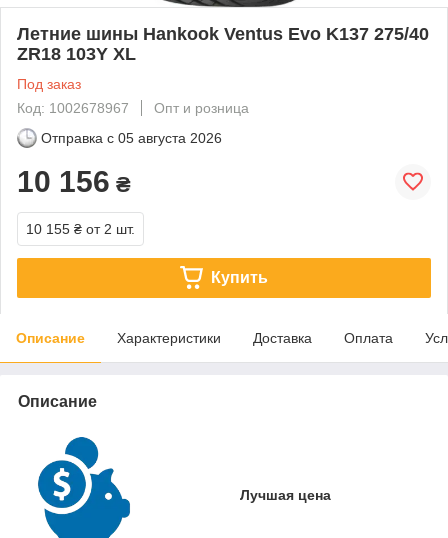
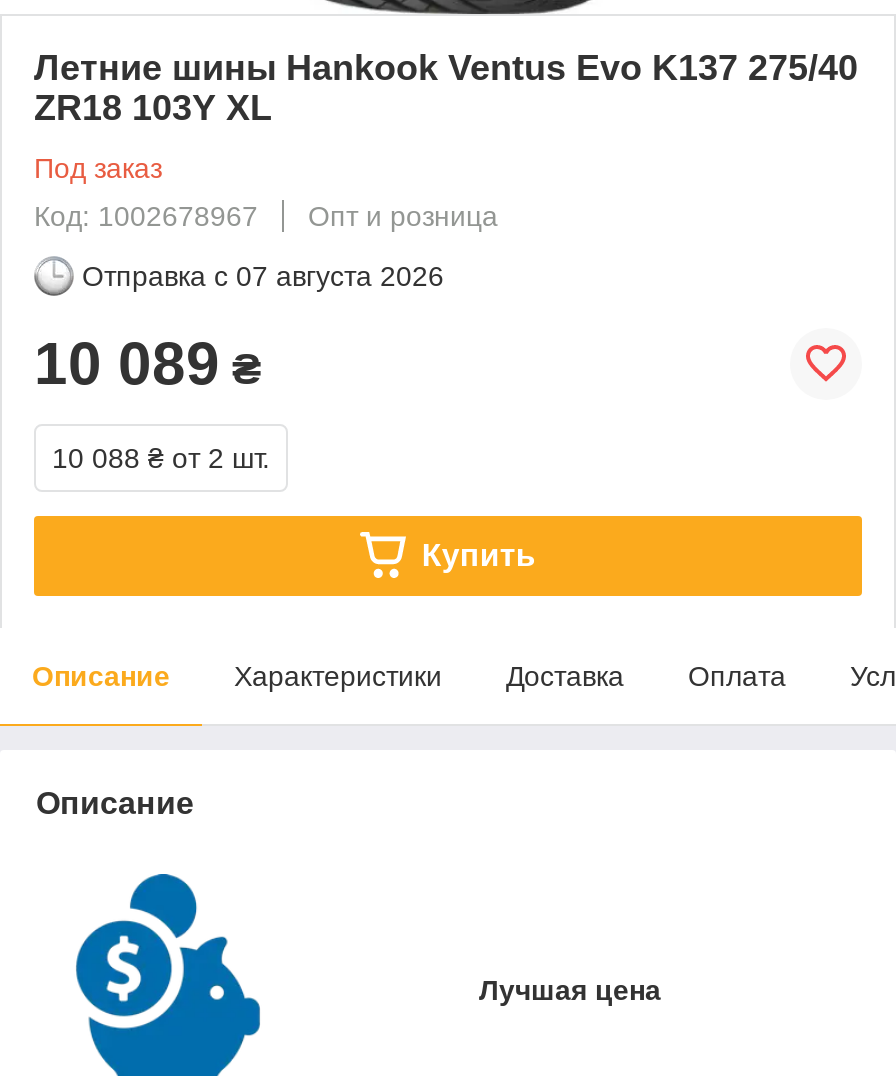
- Отправка с 05 августа 2026
+ Отправка с 07 августа 2026

- 10 156 ₴
+ 10 089 ₴

- 10 155 ₴ от 2 шт.
+ 10 088 ₴ от 2 шт.
